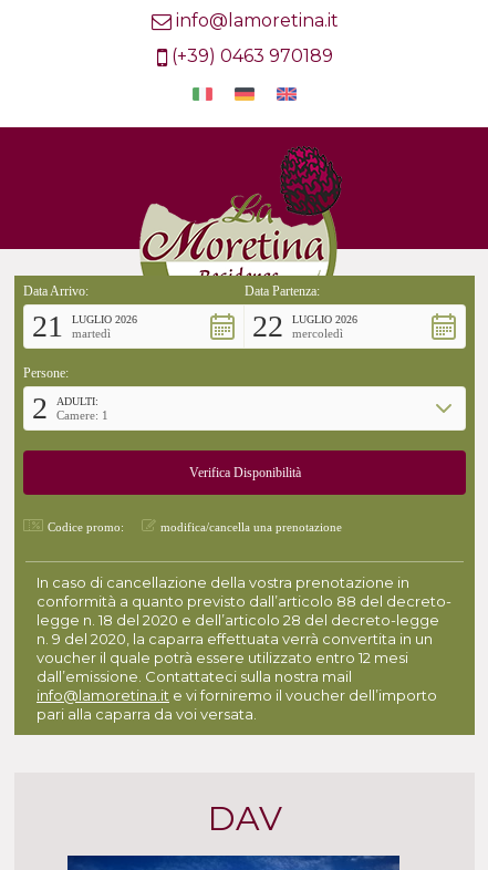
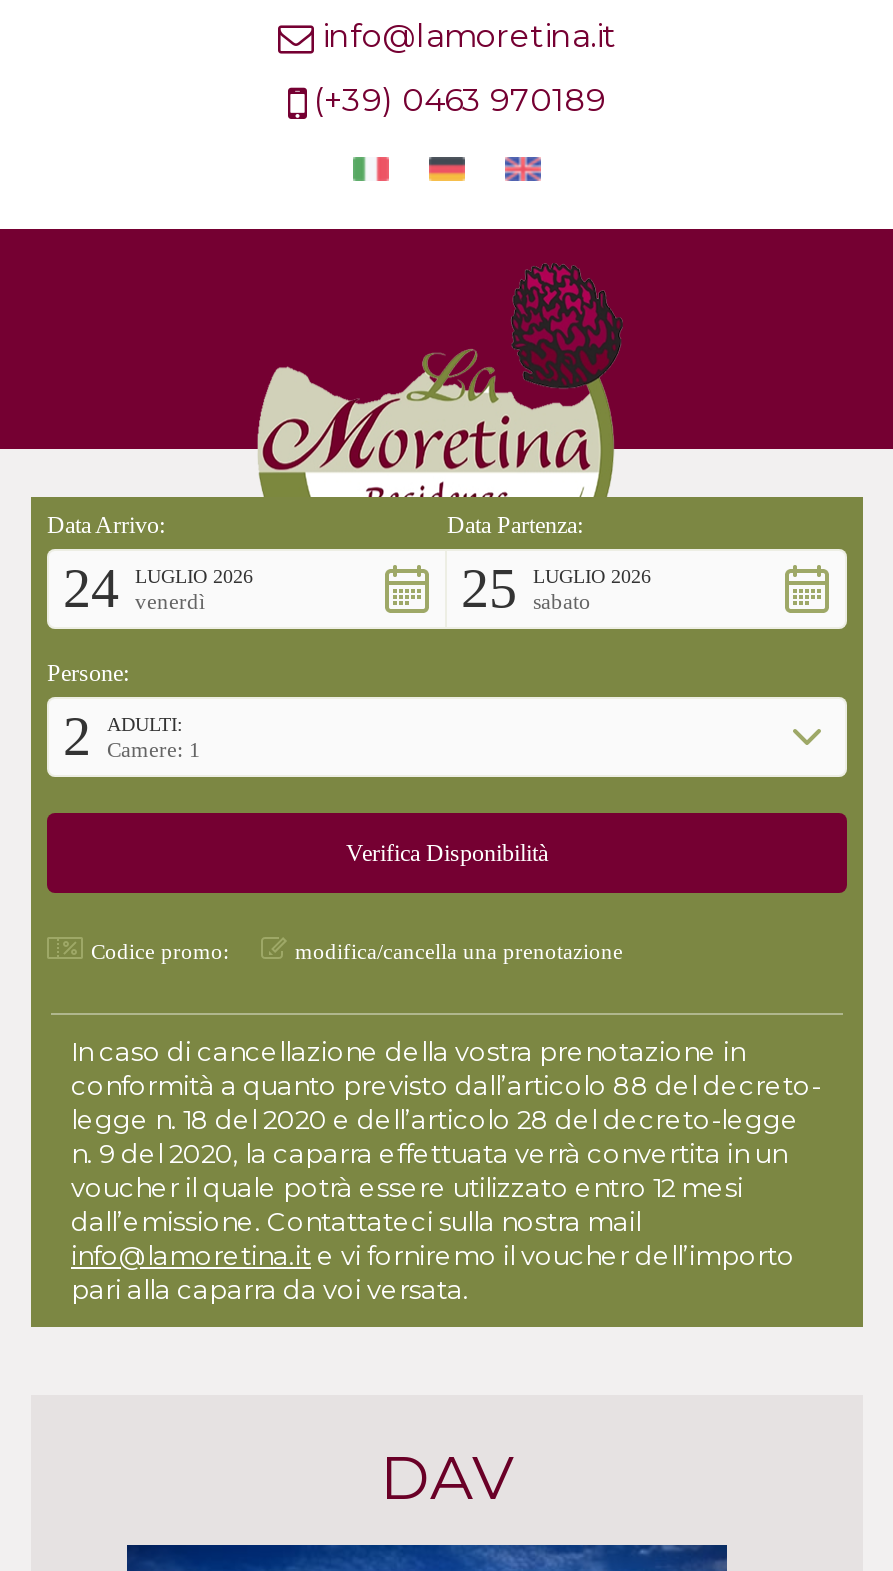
- 21
+ 24

- 22
+ 25

- martedì
+ venerdì

- mercoledì
+ sabato
